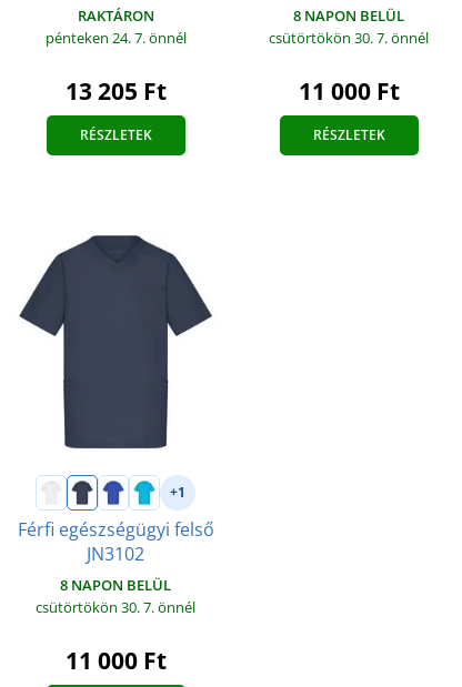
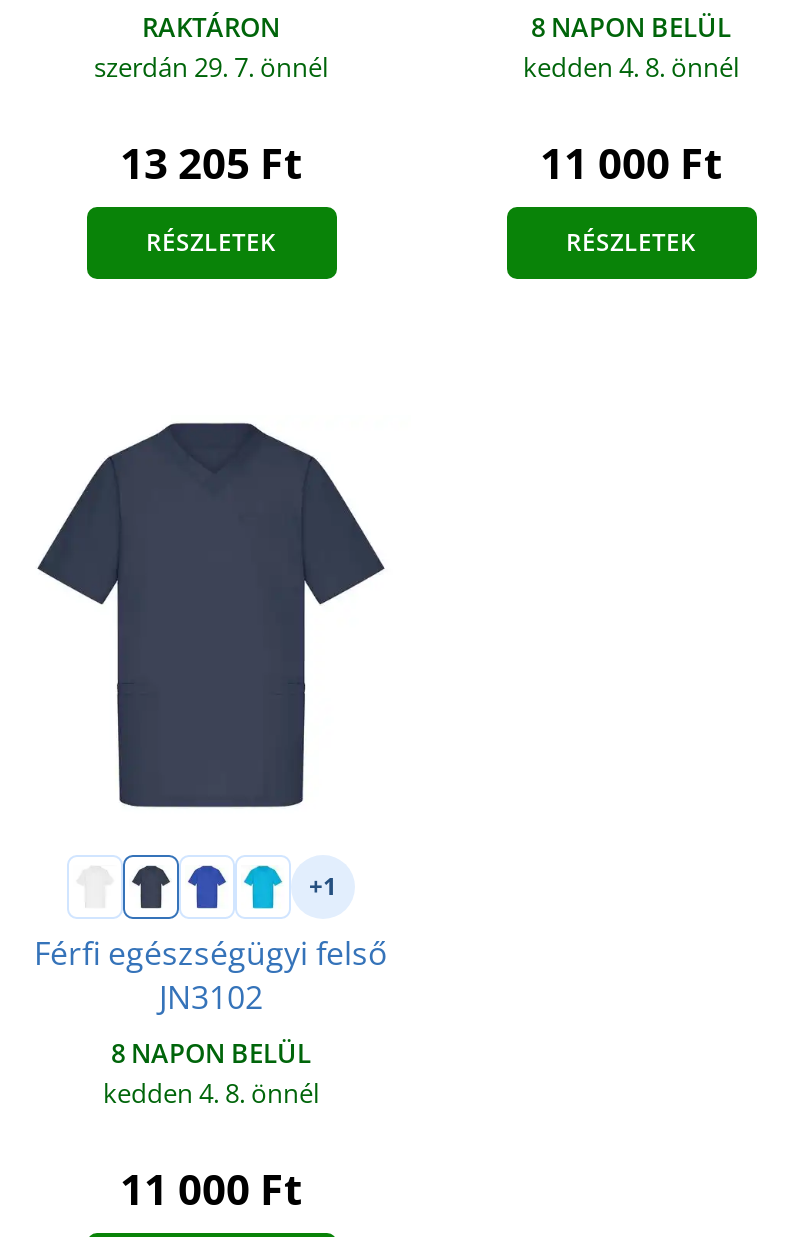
- pénteken 24. 7. önnél
+ szerdán 29. 7. önnél

- csütörtökön 30. 7. önnél
+ kedden 4. 8. önnél

- csütörtökön 30. 7. önnél
+ kedden 4. 8. önnél
